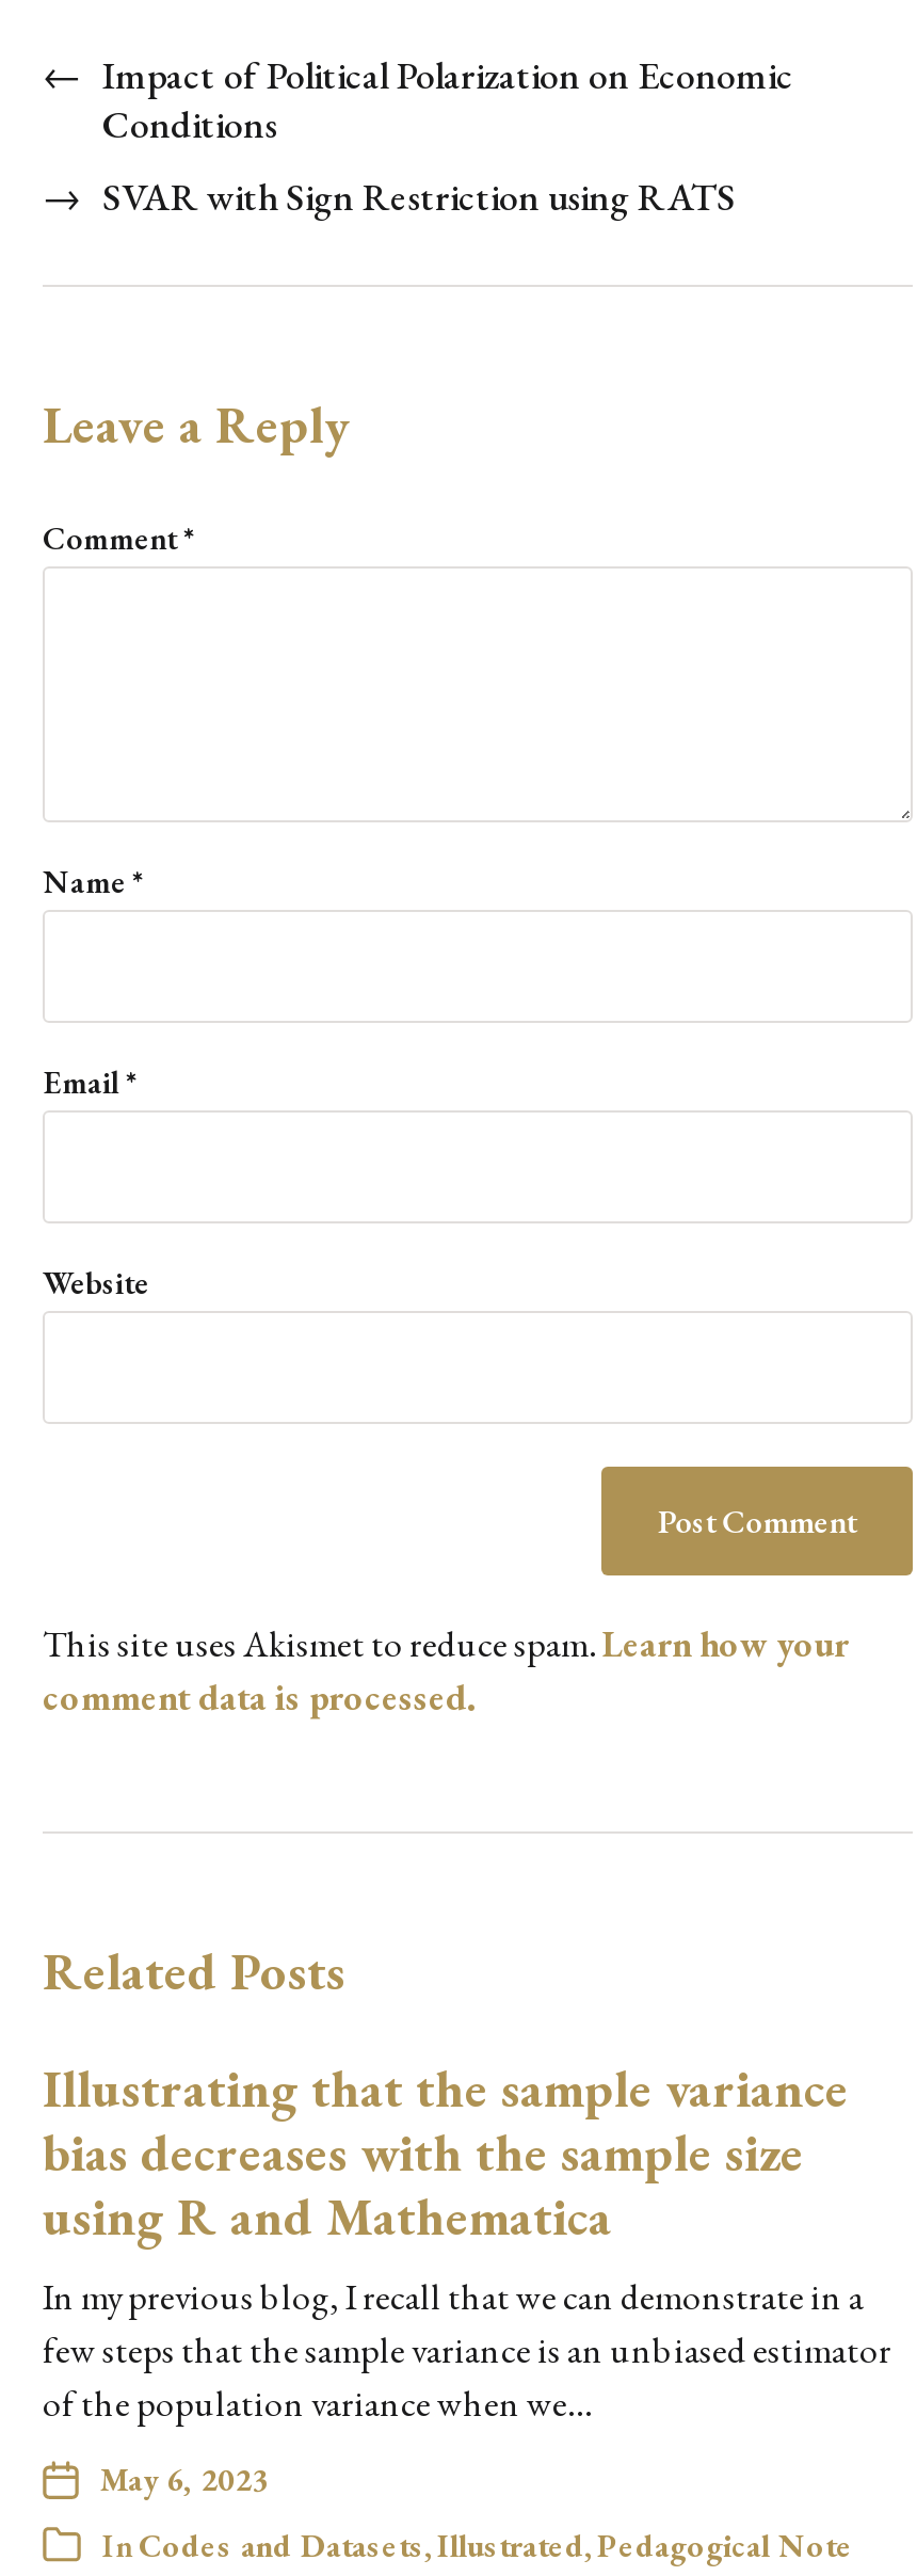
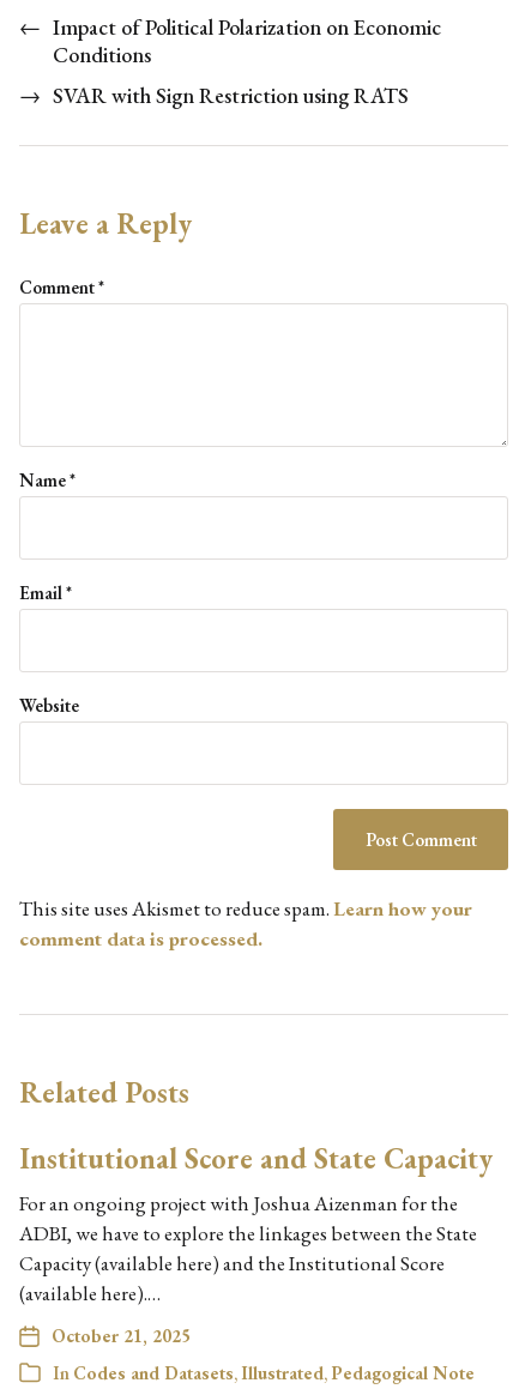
- Illustrating that the sample variance
- bias decreases with the sample size
- using R and Mathematica
- In my previous blog, I recall that we can demonstrate in a
- few steps that the sample variance is an unbiased estimator
- of the population variance when we…
+ Institutional Score and State Capacity
+ For an ongoing project with Joshua Aizenman for the
+ ADBI, we have to explore the linkages between the State
+ Capacity (available here) and the Institutional Score
+ (available here).…

- May 6, 2023
+ October 21, 2025
